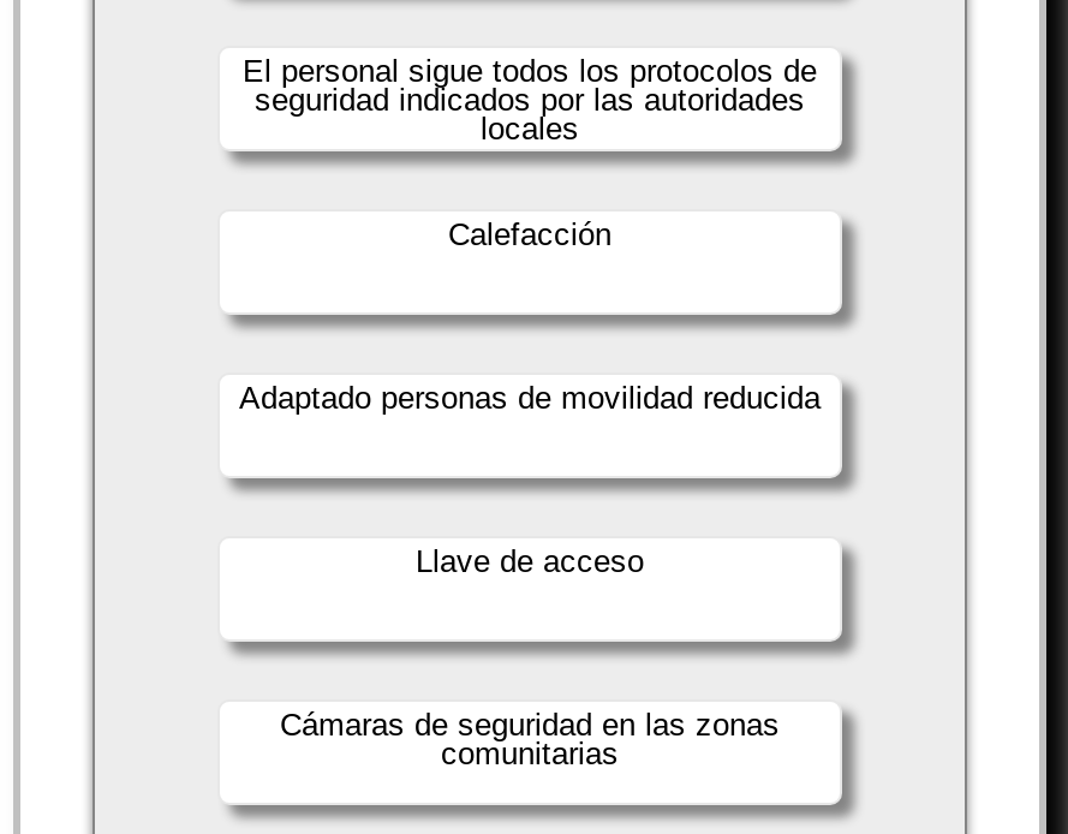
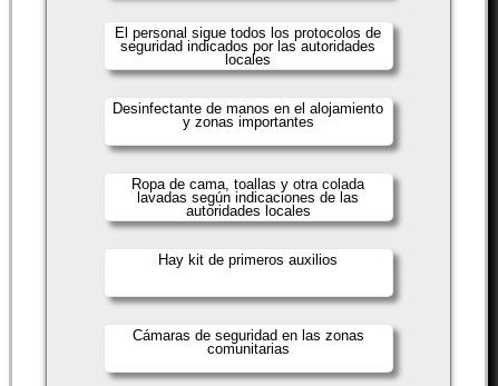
- Calefacción
+ Desinfectante de manos en el alojamiento
+ y zonas importantes

- Adaptado personas de movilidad reducida
+ Ropa de cama, toallas y otra colada
+ lavadas según indicaciones de las
+ autoridades locales

- Llave de acceso
+ Hay kit de primeros auxilios
